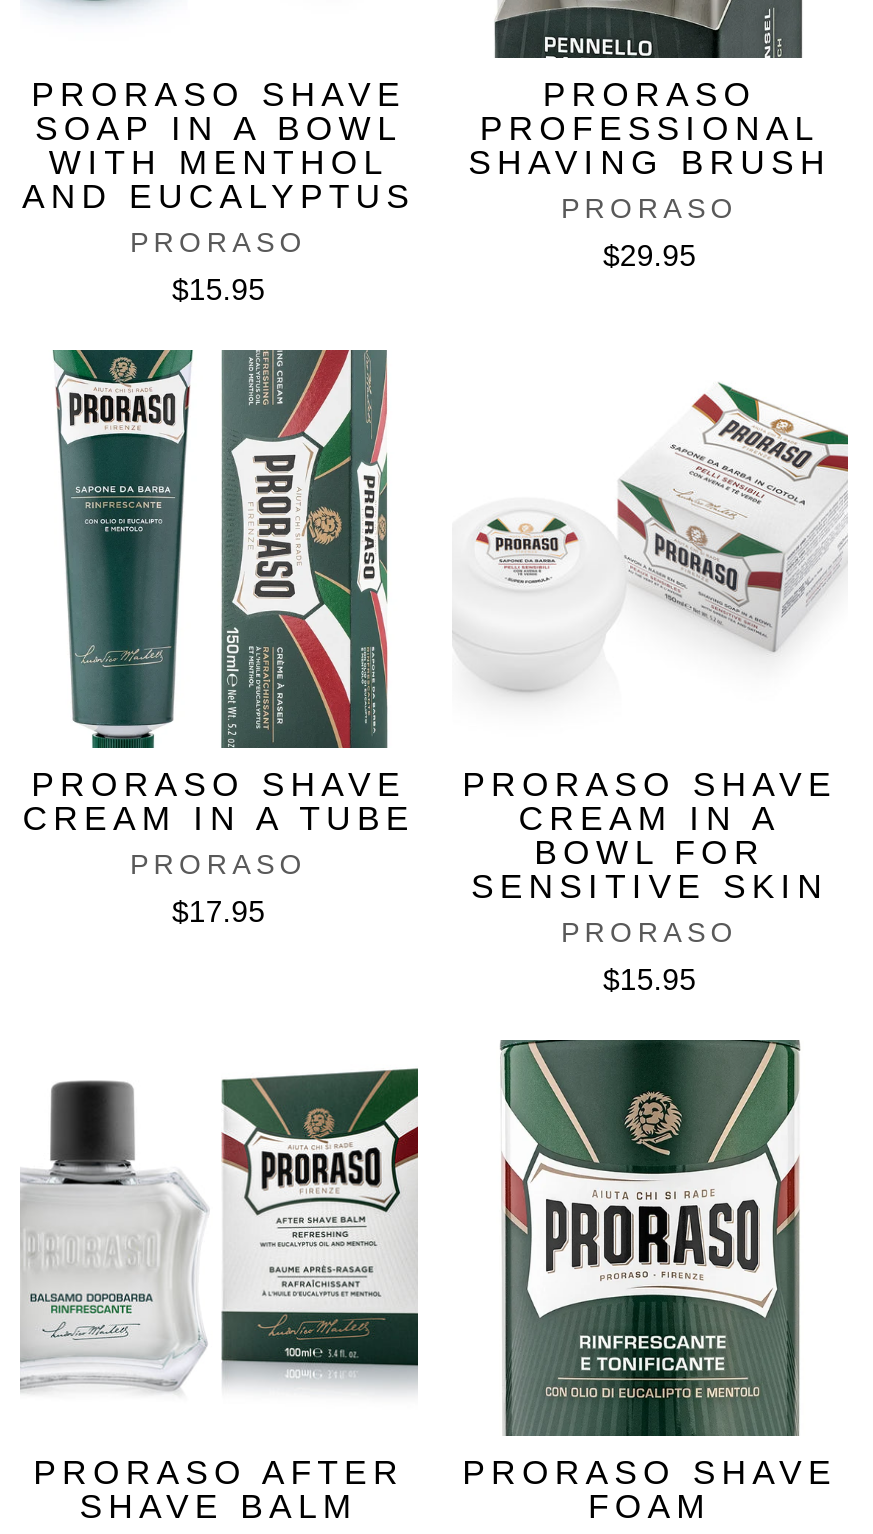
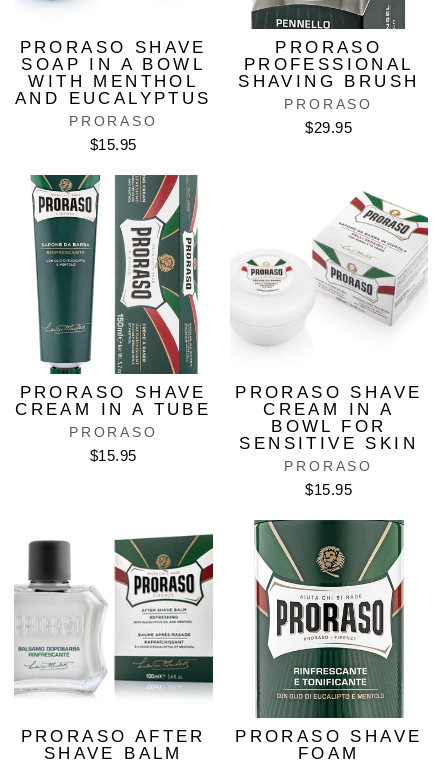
- $17.95
+ $15.95
